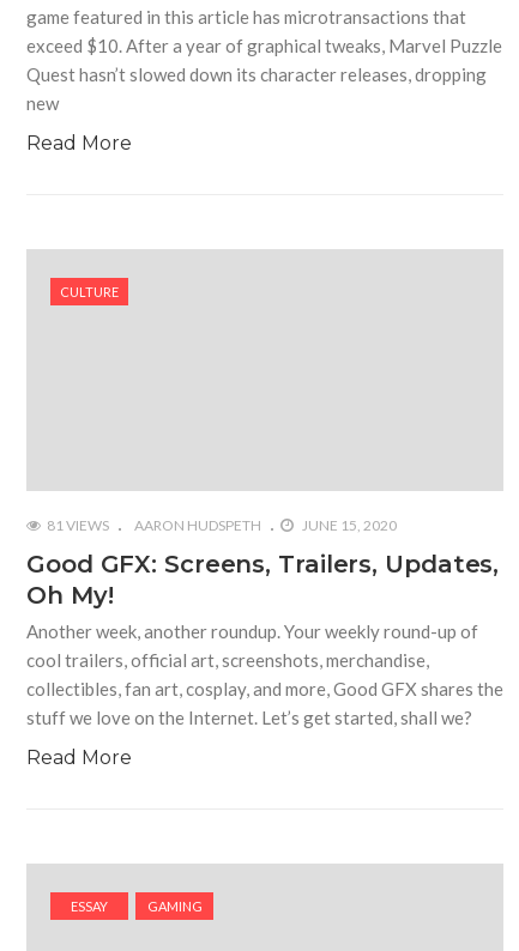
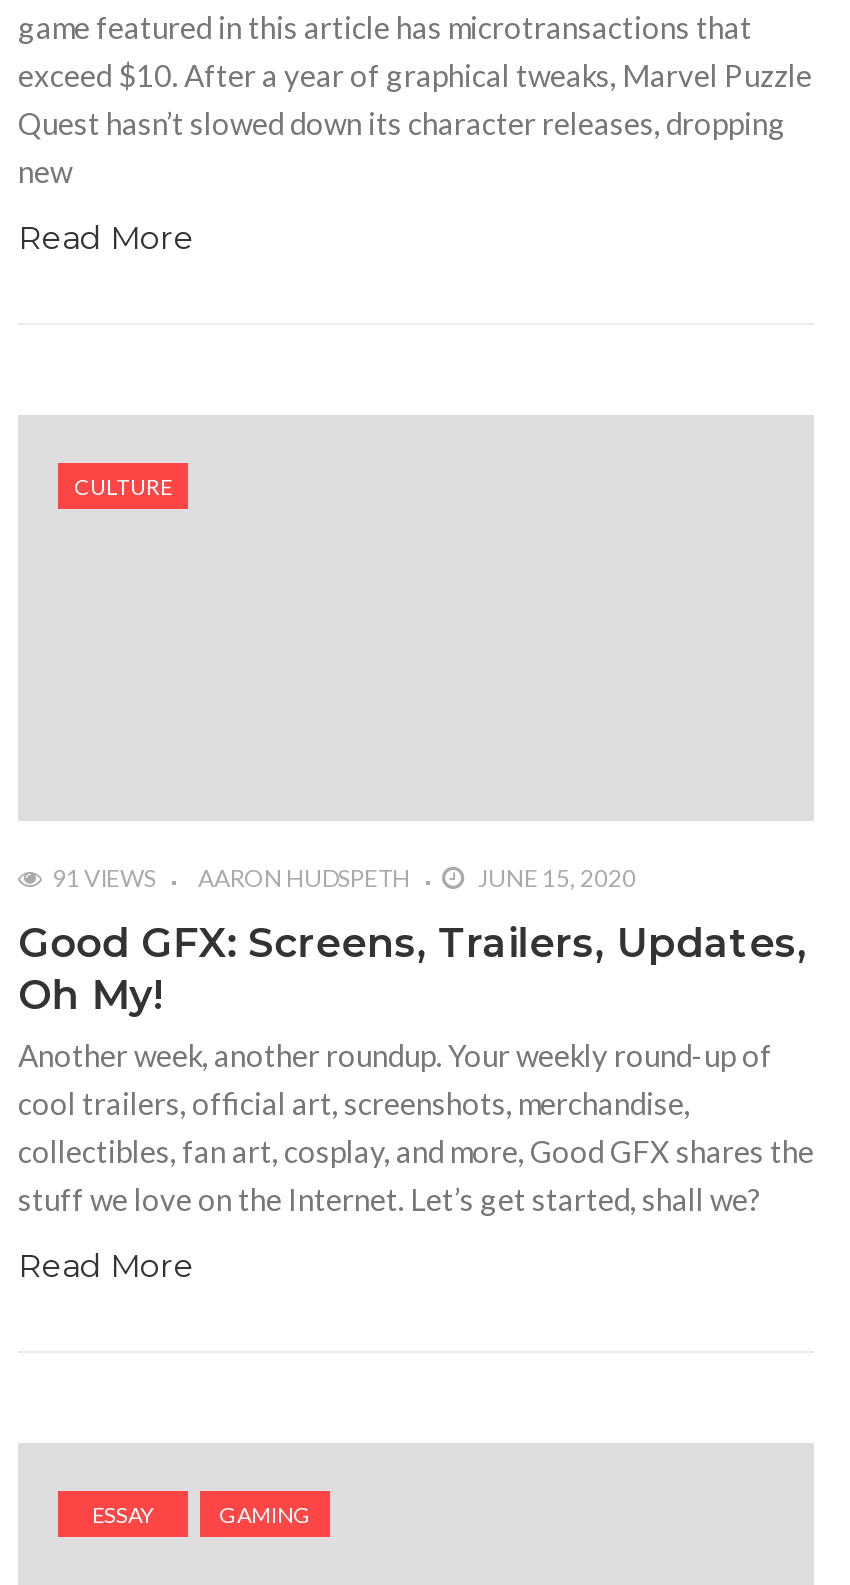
- 81 VIEWS AARON HUDSPETH
+ 91 VIEWS AARON HUDSPETH
